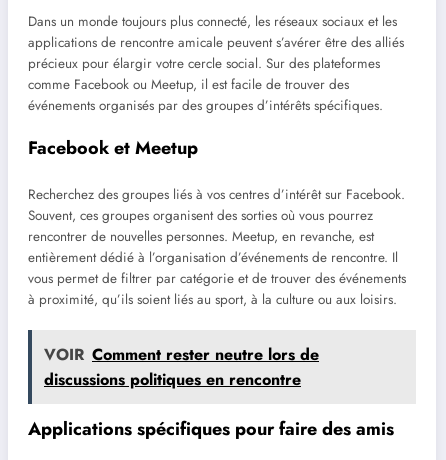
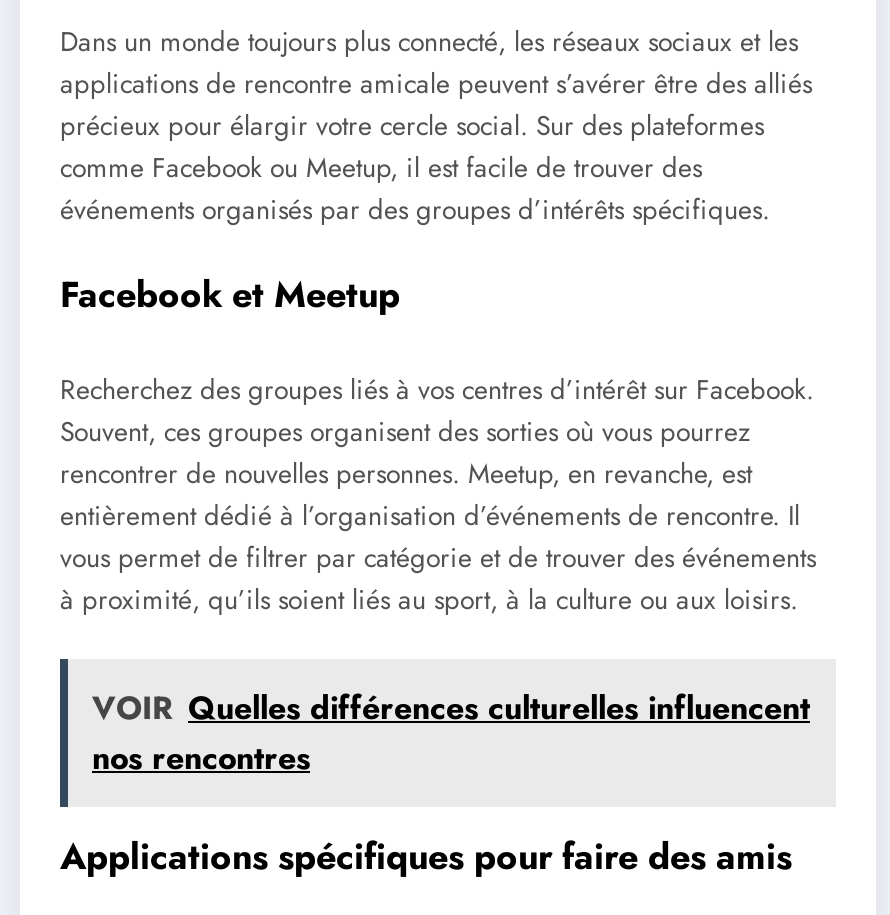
- VOIR Comment rester neutre lors de
- discussions politiques en rencontre
+ VOIR Quelles différences culturelles influencent
+ nos rencontres
